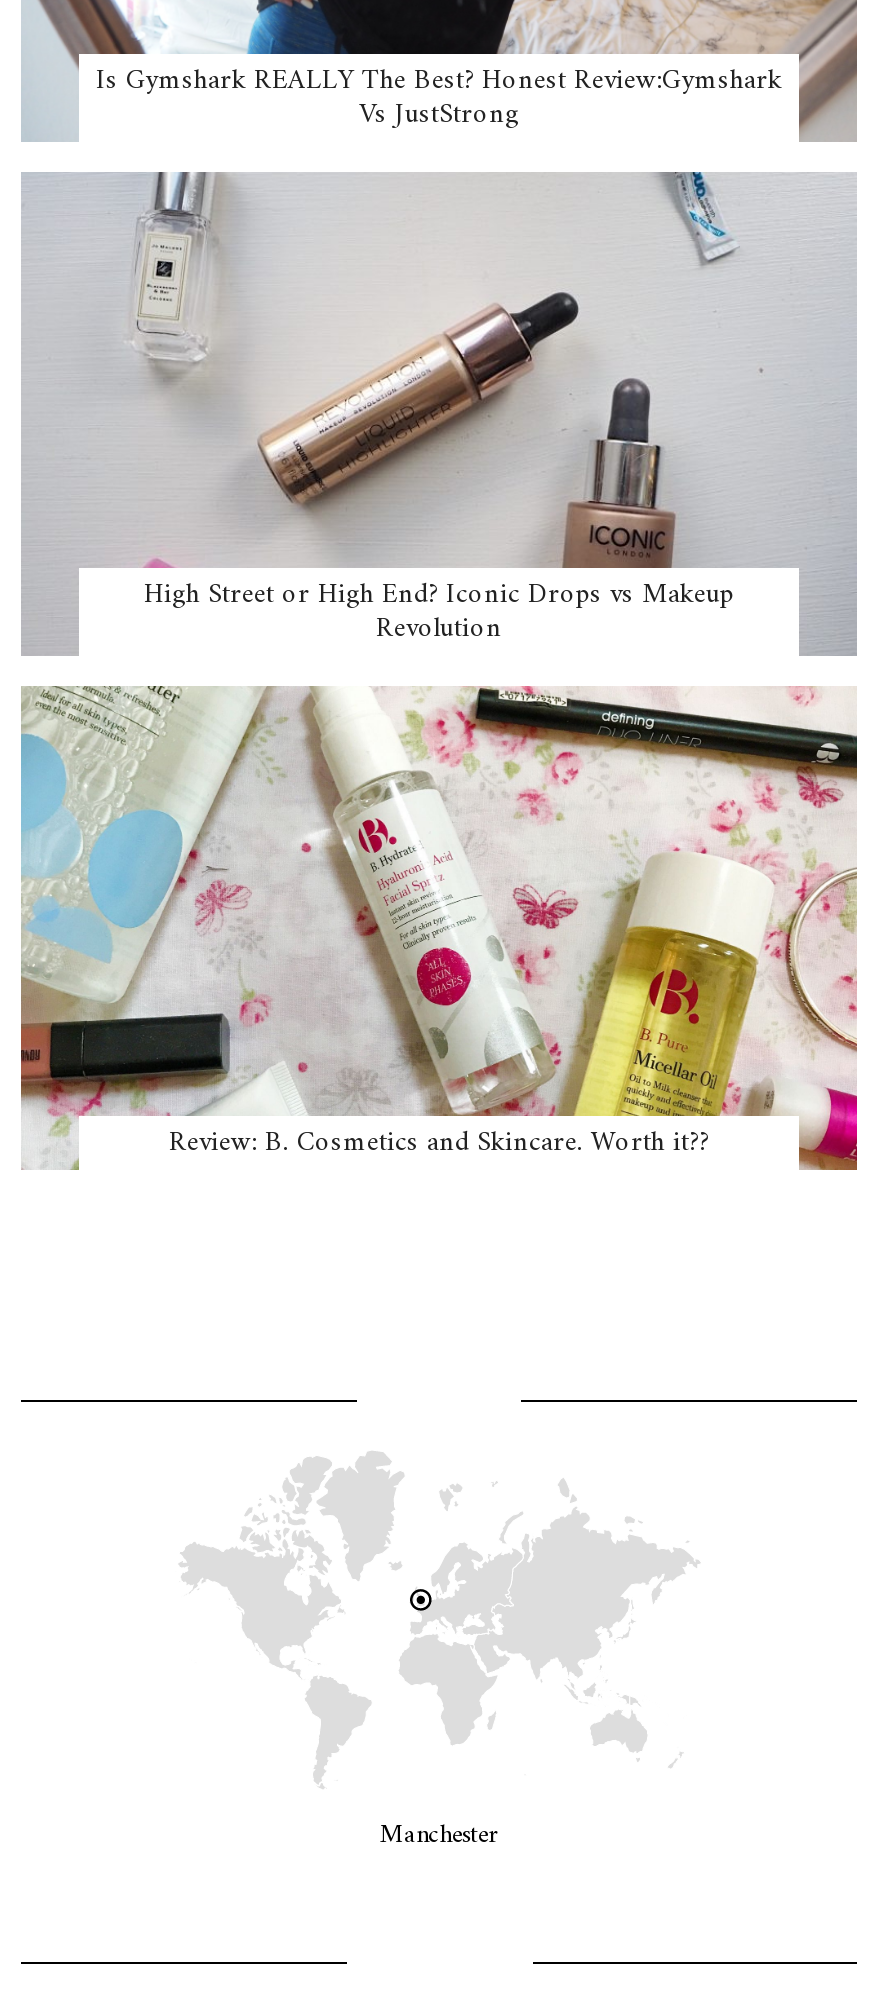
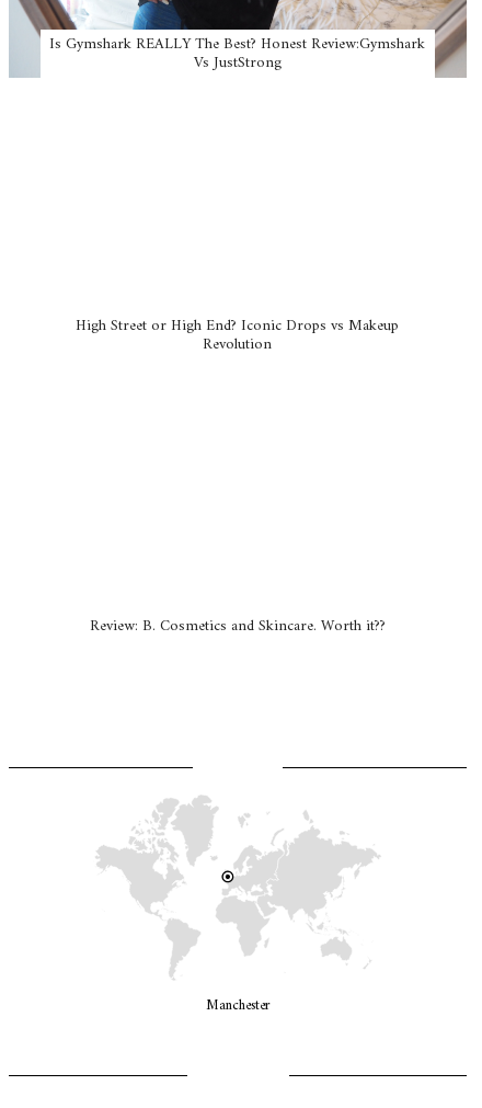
- [image]

- [image]
